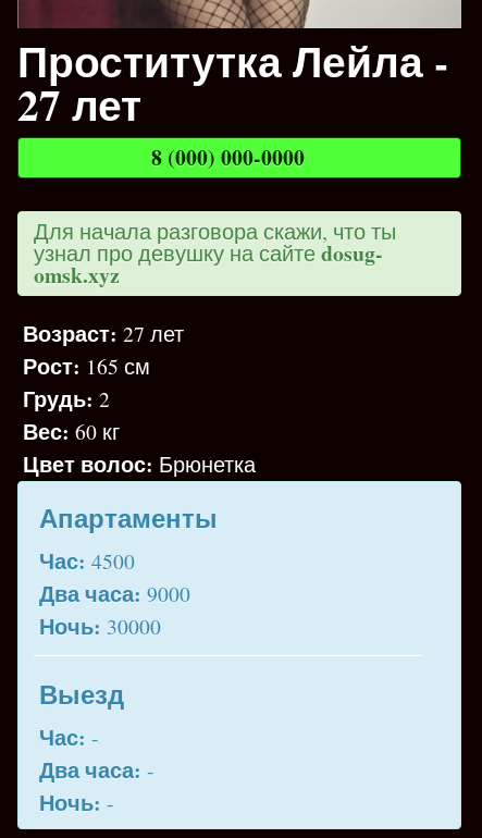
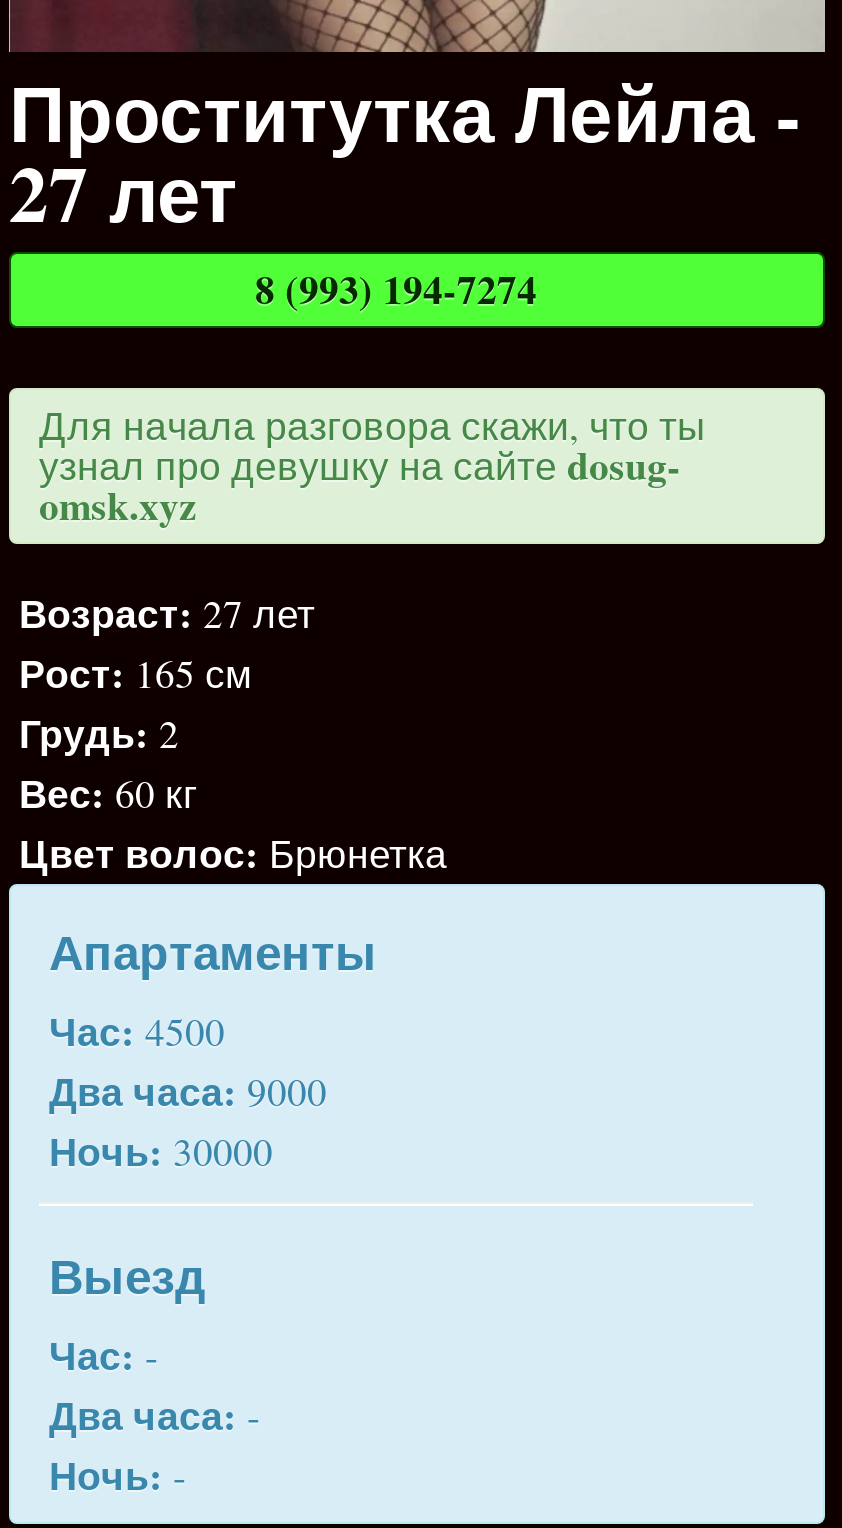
- 8 (000) 000-0000
+ 8 (993) 194-7274
